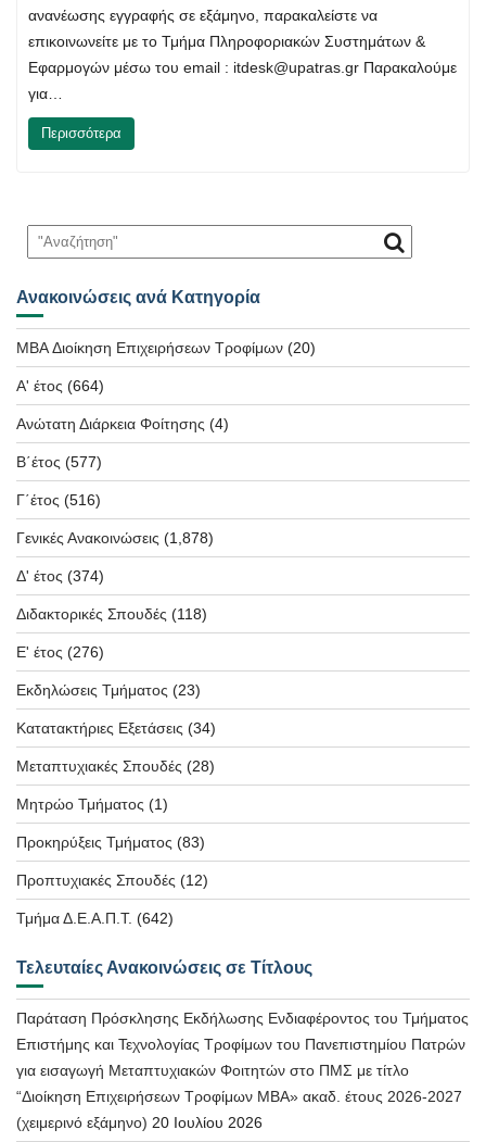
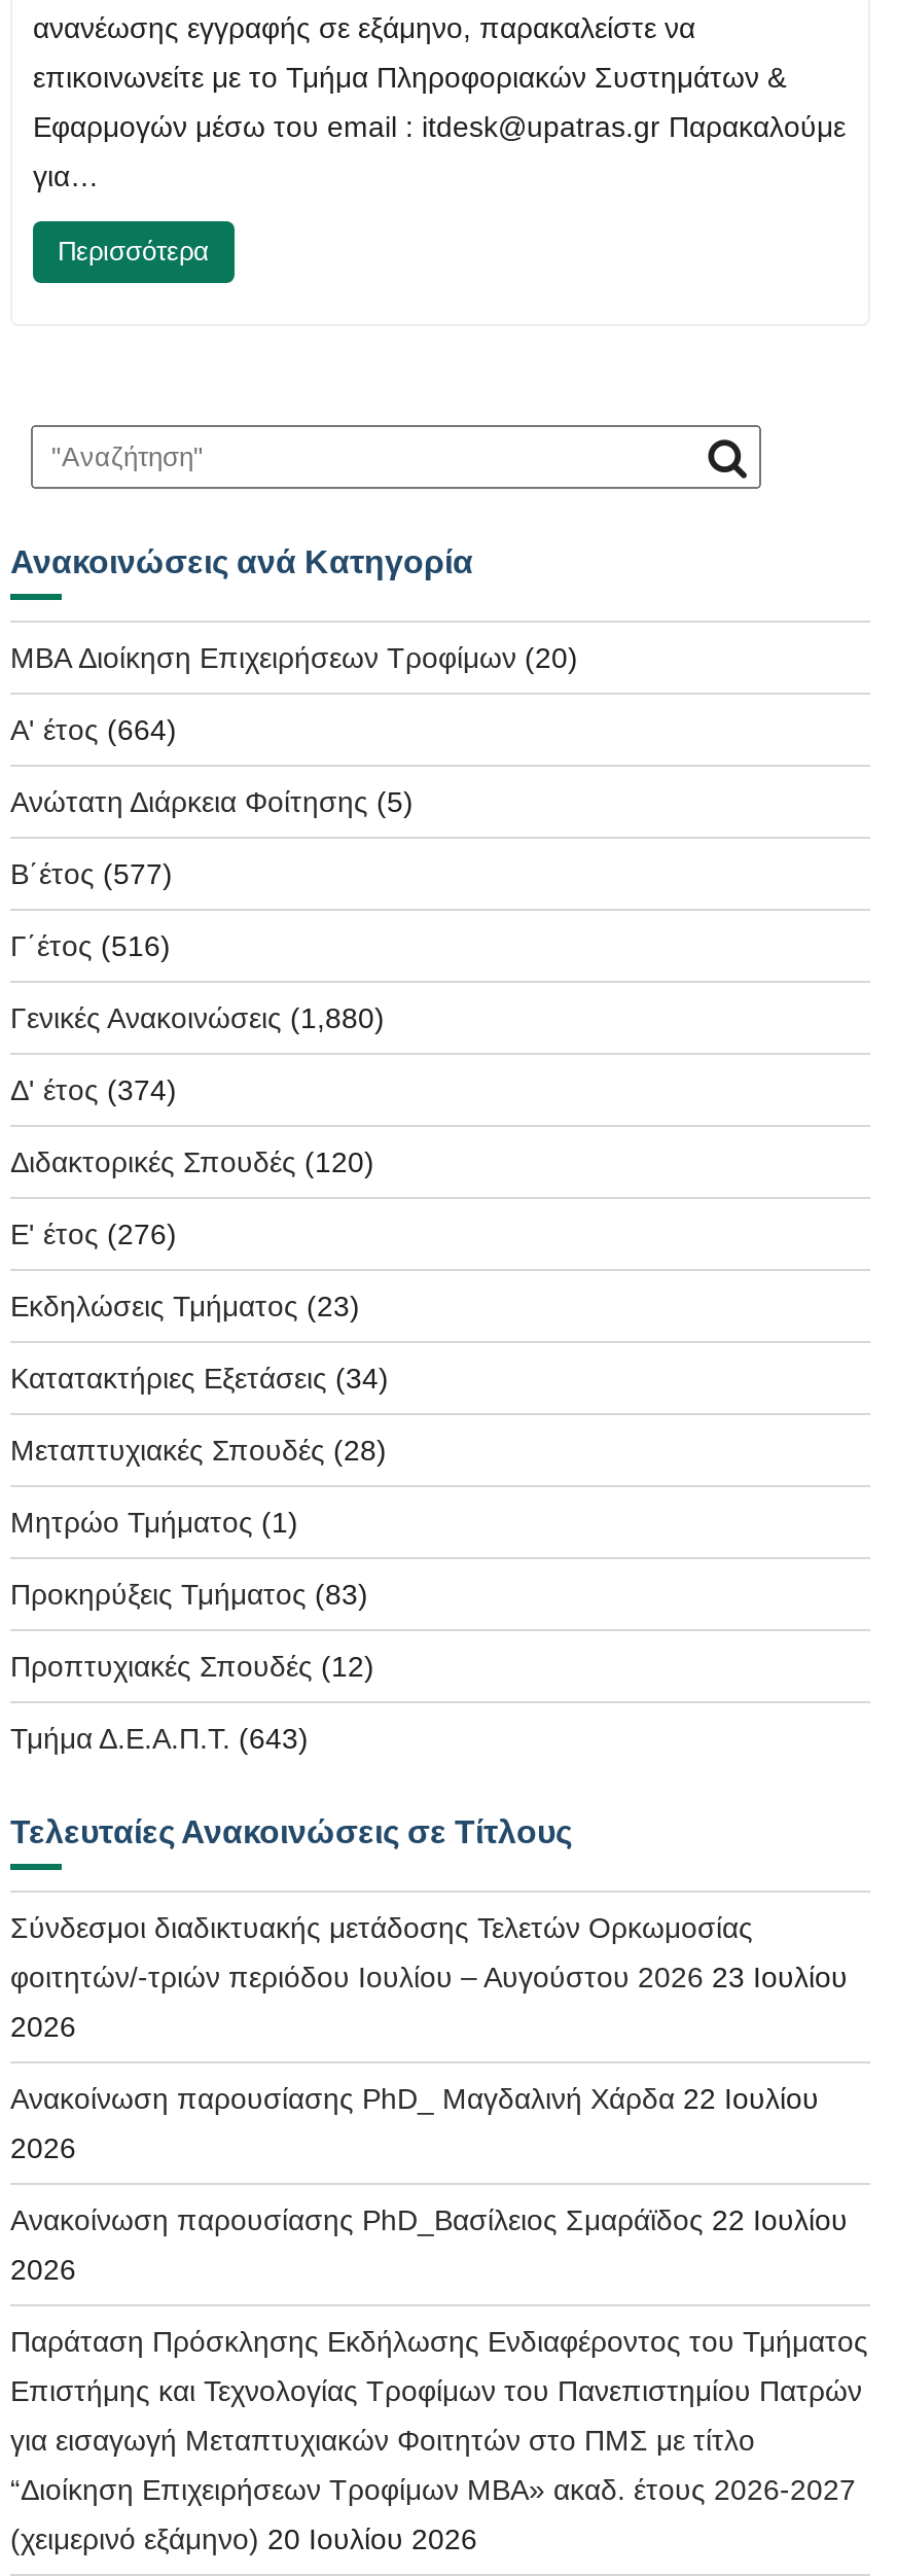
- Ανώτατη Διάρκεια Φοίτησης (4)
+ Ανώτατη Διάρκεια Φοίτησης (5)

- Γενικές Ανακοινώσεις (1,878)
+ Γενικές Ανακοινώσεις (1,880)

- Διδακτορικές Σπουδές (118)
+ Διδακτορικές Σπουδές (120)

- Τμήμα Δ.Ε.Α.Π.Τ. (642)
+ Τμήμα Δ.Ε.Α.Π.Τ. (643)

+ Σύνδεσμοι διαδικτυακής μετάδοσης Τελετών Ορκωμοσίας
+ φοιτητών/-τριών περιόδου Ιουλίου – Αυγούστου 2026 23 Ιουλίου
+ 2026
+ Ανακοίνωση παρουσίασης PhD_ Μαγδαλινή Χάρδα 22 Ιουλίου
+ 2026
+ Ανακοίνωση παρουσίασης PhD_Βασίλειος Σμαράϊδος 22 Ιουλίου
+ 2026
